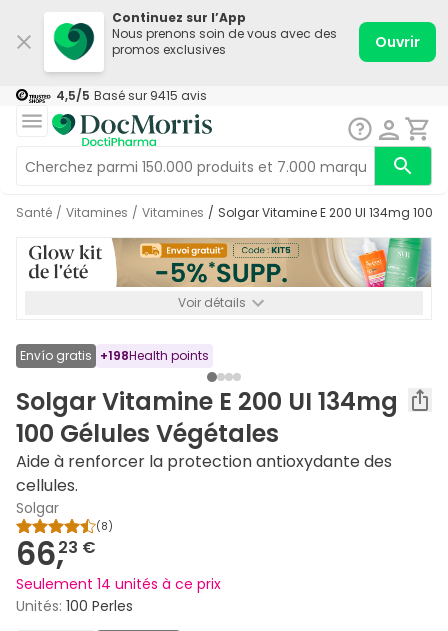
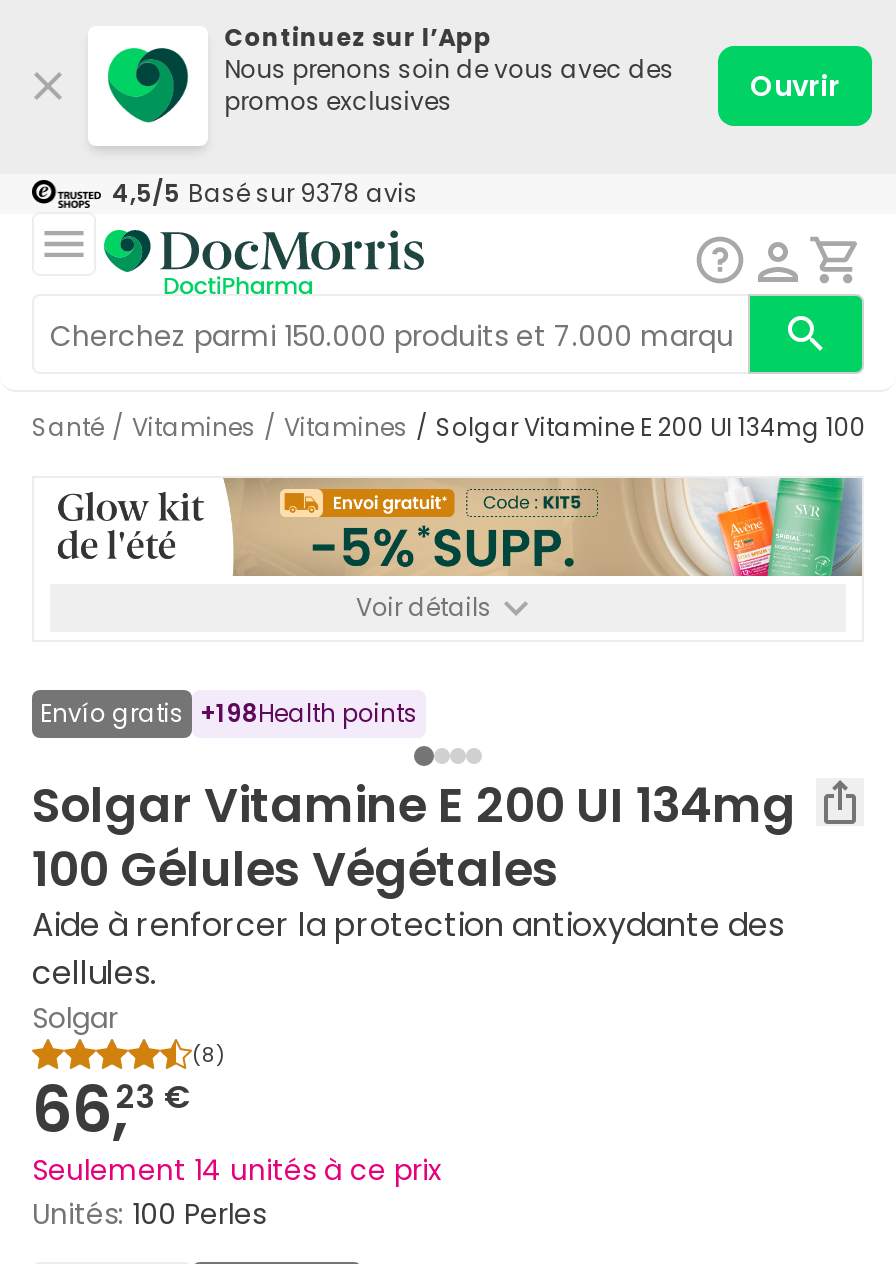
- 4,5/5 Basé sur 9415 avis
+ 4,5/5 Basé sur 9378 avis
